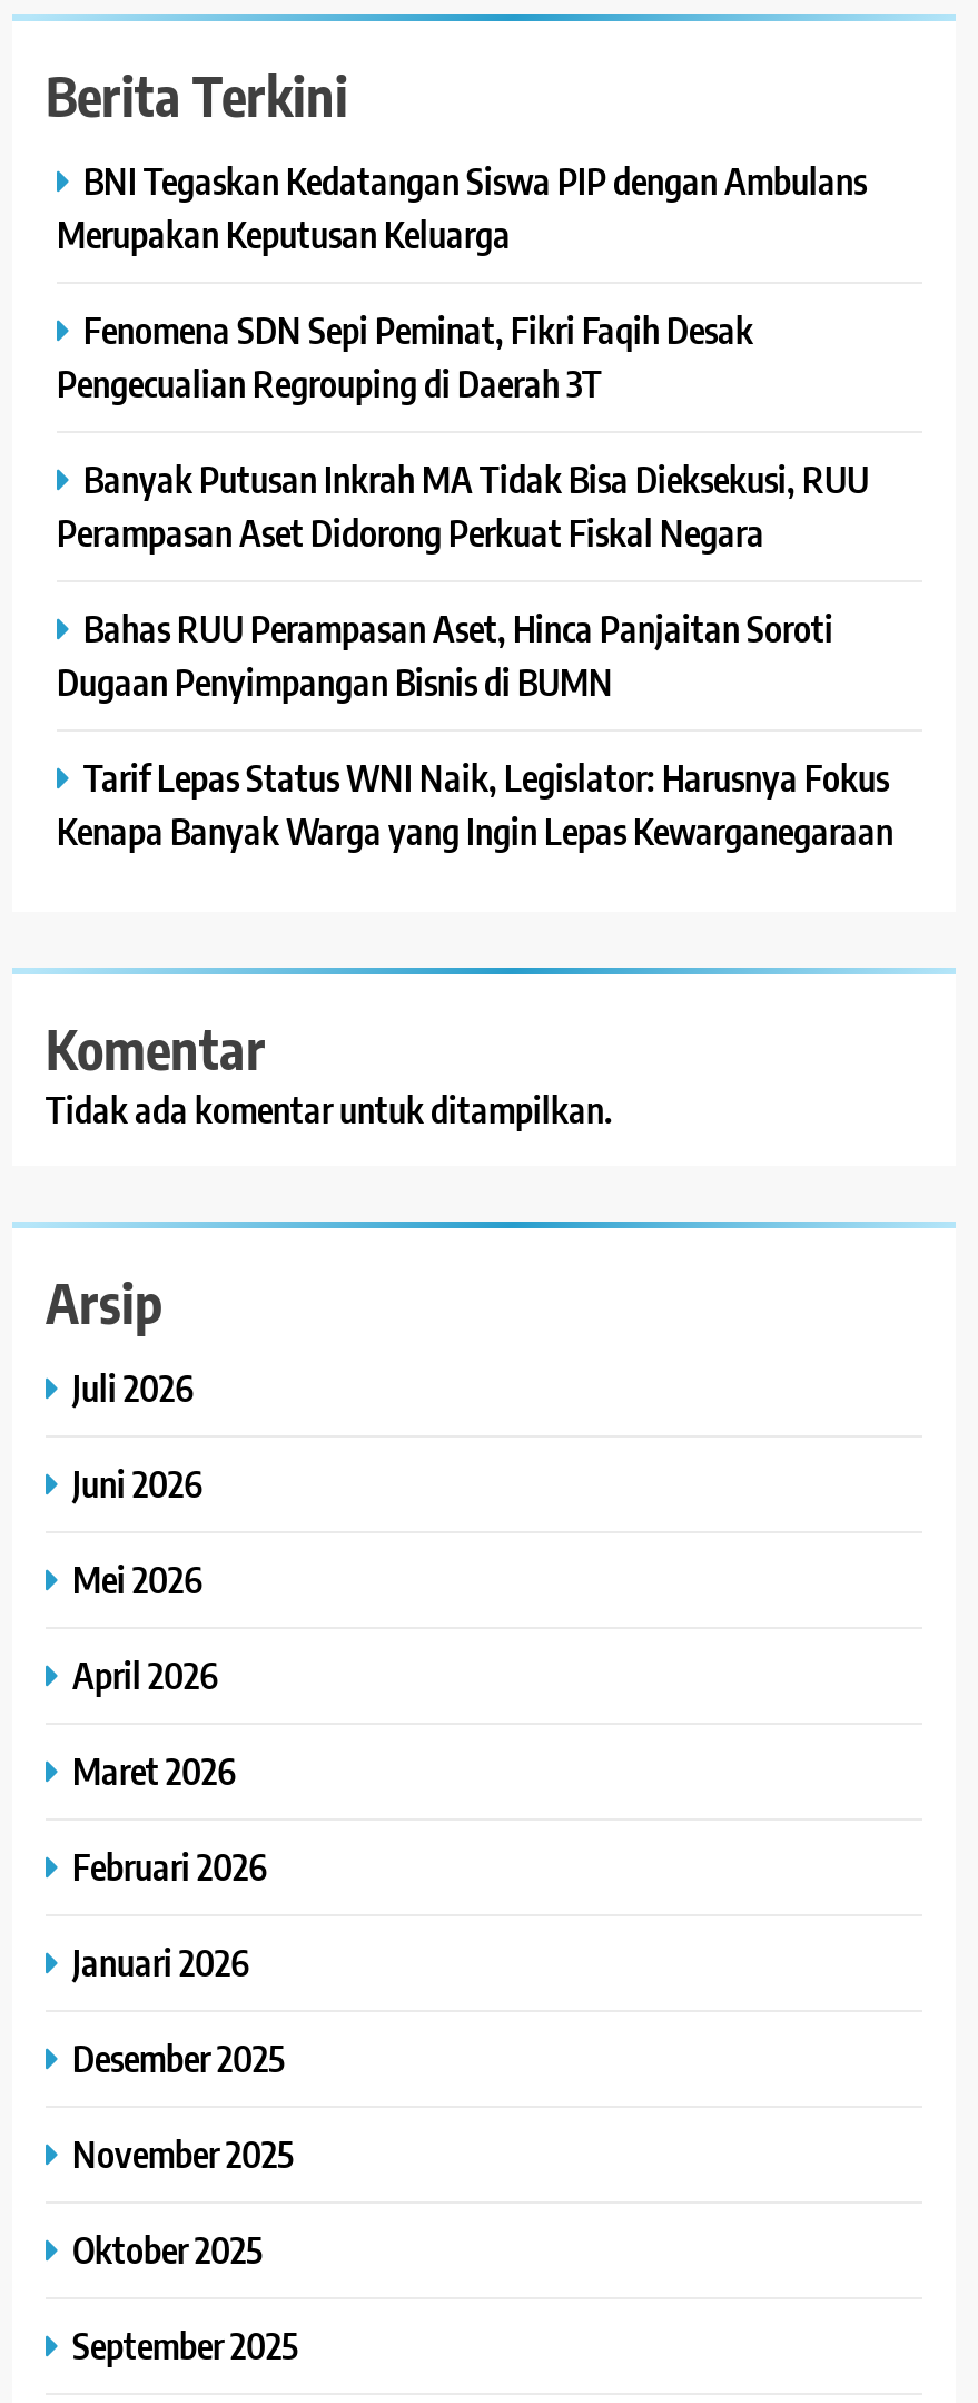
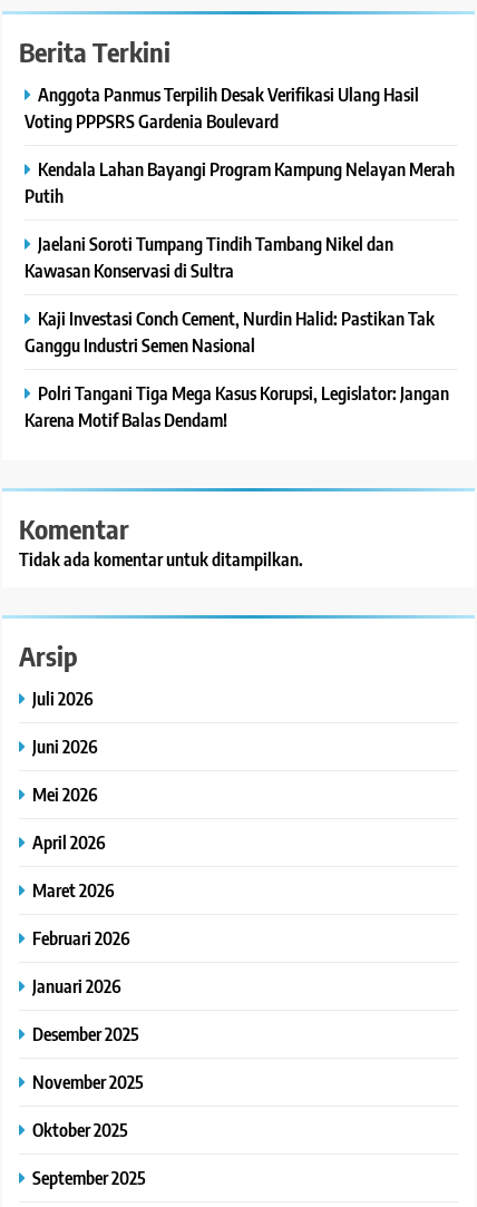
- BNI Tegaskan Kedatangan Siswa PIP dengan Ambulans
- Merupakan Keputusan Keluarga
+ Anggota Panmus Terpilih Desak Verifikasi Ulang Hasil
+ Voting PPPSRS Gardenia Boulevard

- Fenomena SDN Sepi Peminat, Fikri Faqih Desak
- Pengecualian Regrouping di Daerah 3T
+ Kendala Lahan Bayangi Program Kampung Nelayan Merah
+ Putih

- Banyak Putusan Inkrah MA Tidak Bisa Dieksekusi, RUU
- Perampasan Aset Didorong Perkuat Fiskal Negara
+ Jaelani Soroti Tumpang Tindih Tambang Nikel dan
+ Kawasan Konservasi di Sultra

- Bahas RUU Perampasan Aset, Hinca Panjaitan Soroti
- Dugaan Penyimpangan Bisnis di BUMN
+ Kaji Investasi Conch Cement, Nurdin Halid: Pastikan Tak
+ Ganggu Industri Semen Nasional

- Tarif Lepas Status WNI Naik, Legislator: Harusnya Fokus
- Kenapa Banyak Warga yang Ingin Lepas Kewarganegaraan
+ Polri Tangani Tiga Mega Kasus Korupsi, Legislator: Jangan
+ Karena Motif Balas Dendam!
